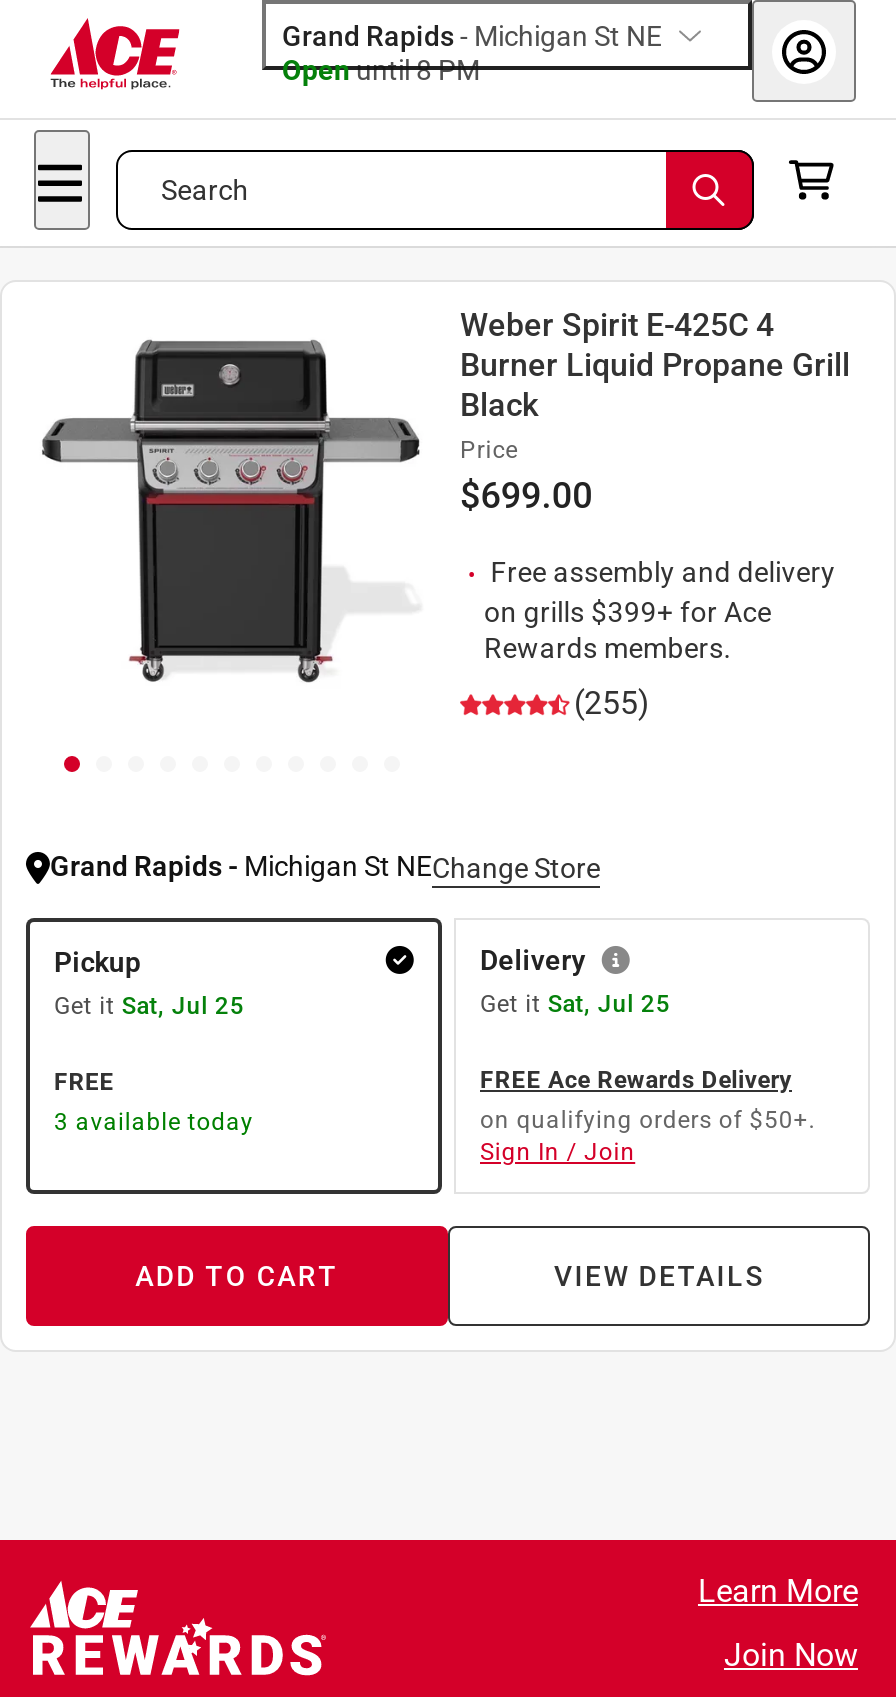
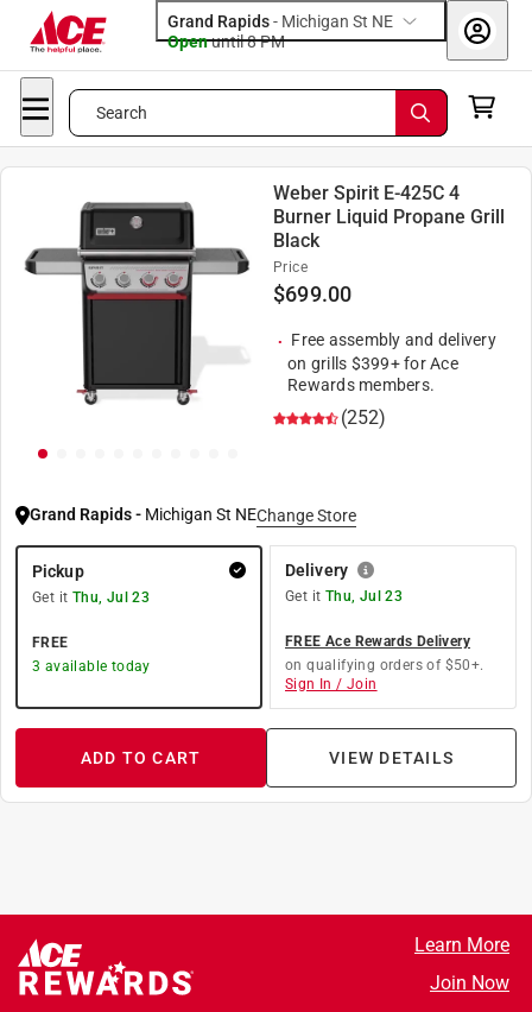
- (255)
+ (252)

- Get it Sat, Jul 25
+ Get it Thu, Jul 23

- Get it Sat, Jul 25
+ Get it Thu, Jul 23
